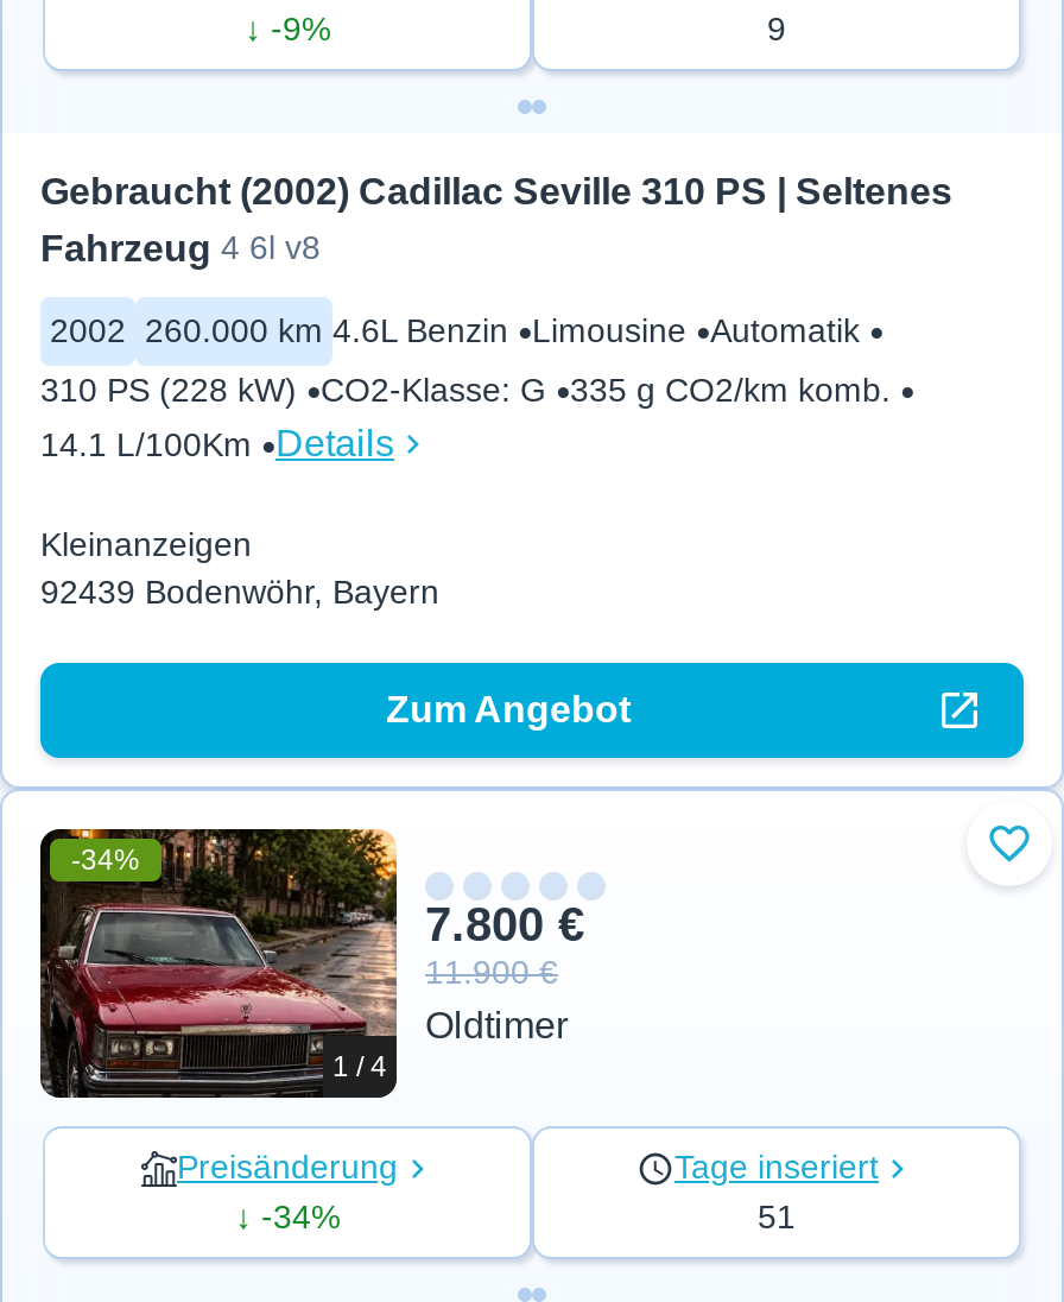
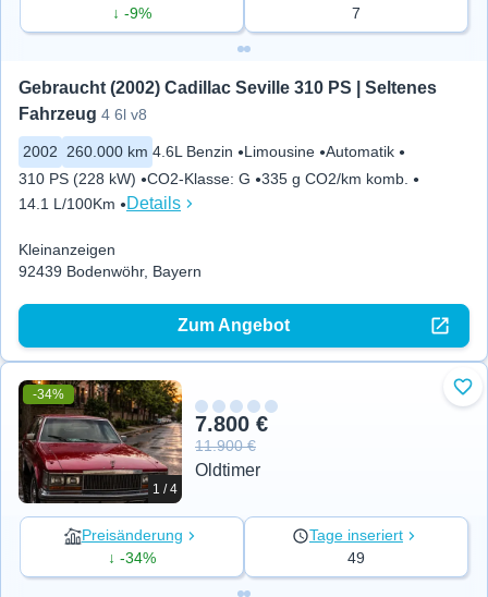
- 9
+ 7

- 51
+ 49
